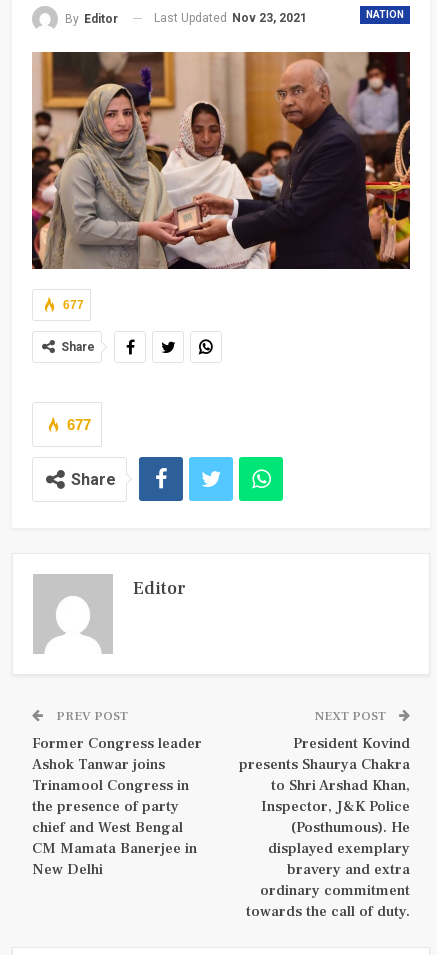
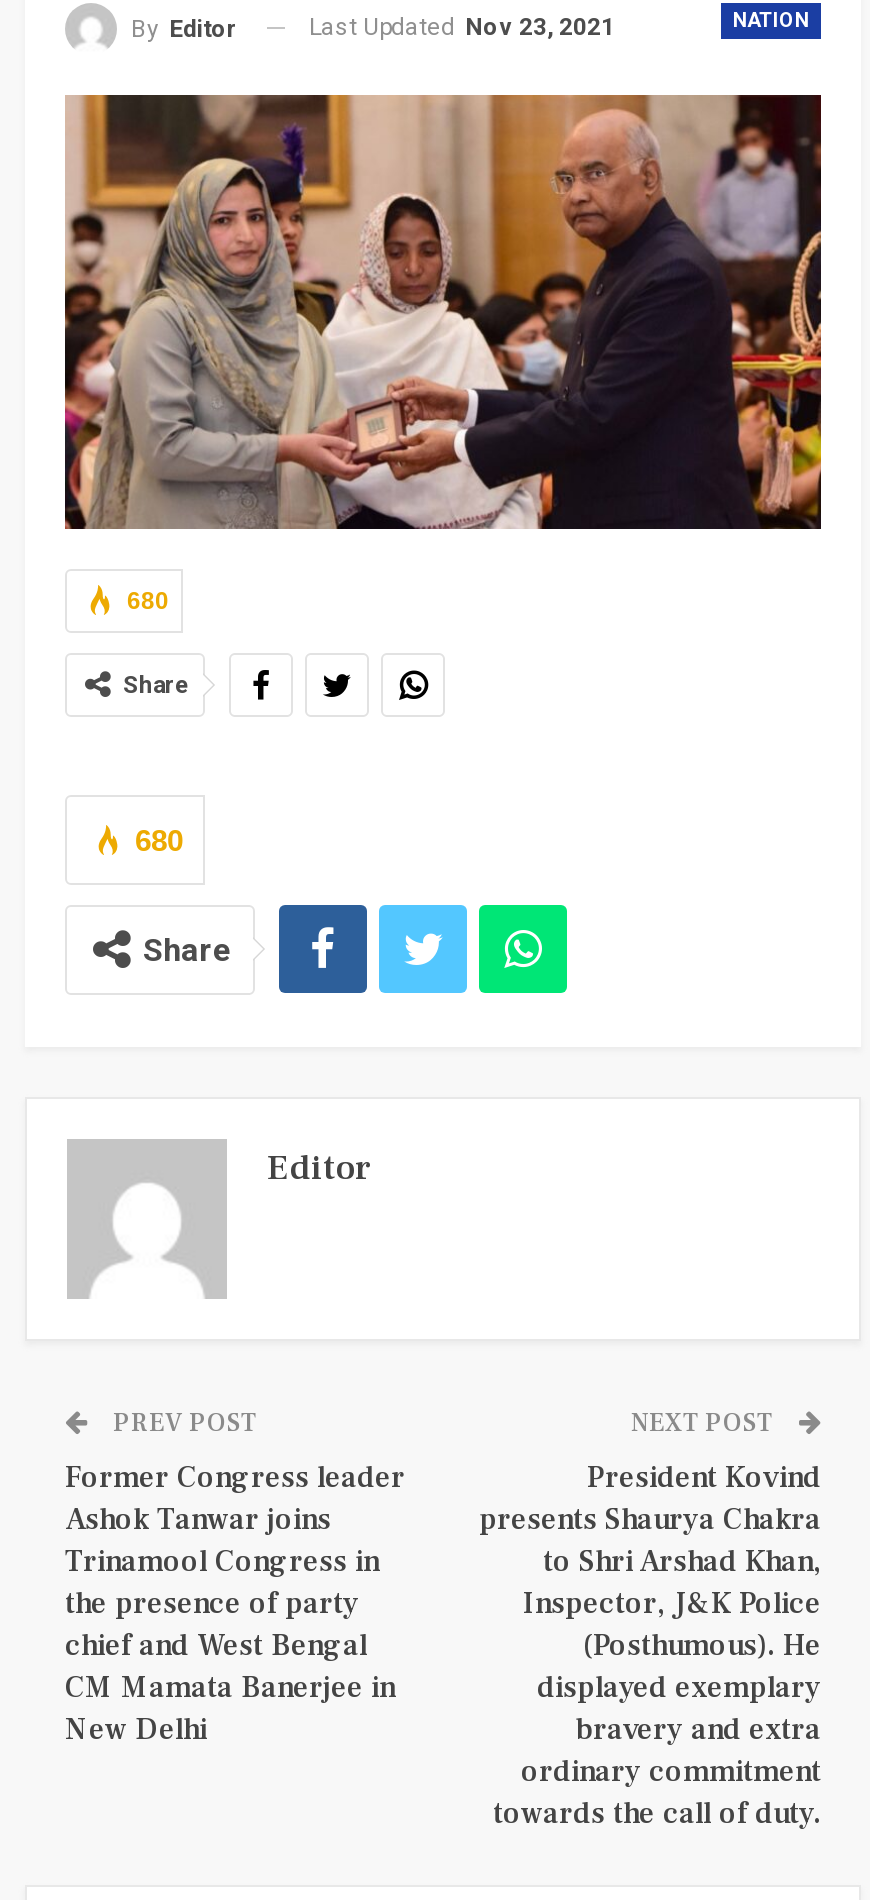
- 677
+ 680

- 677
+ 680
